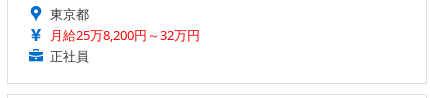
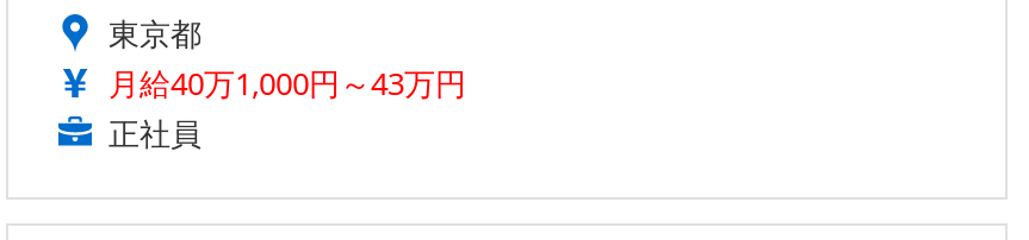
- 月給25万8,200円～32万円
+ 月給40万1,000円～43万円
